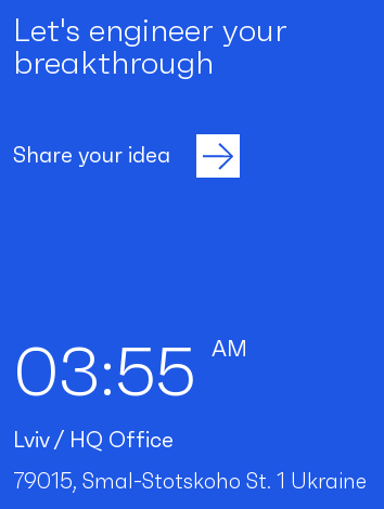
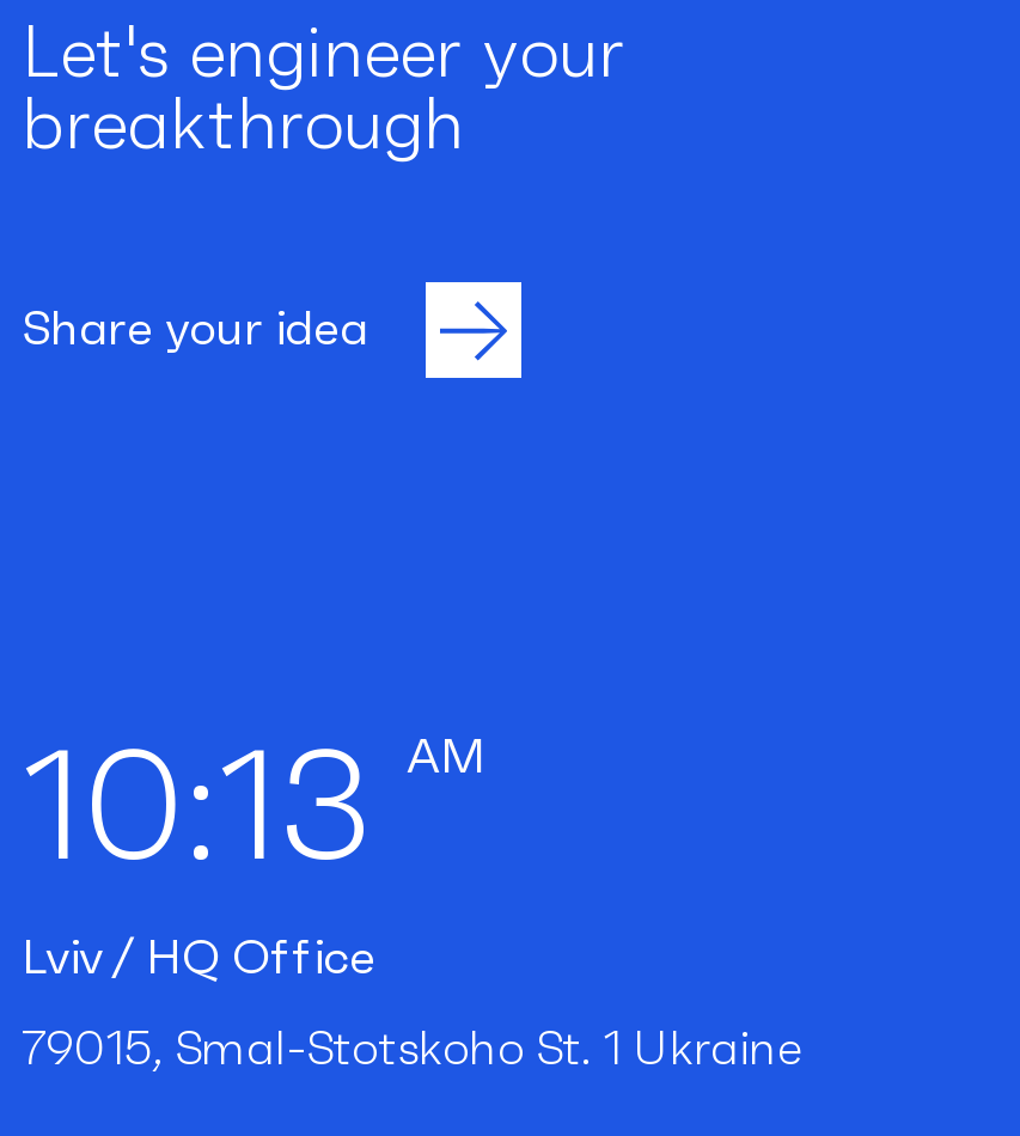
- 03:55 AM
+ 10:13 AM
